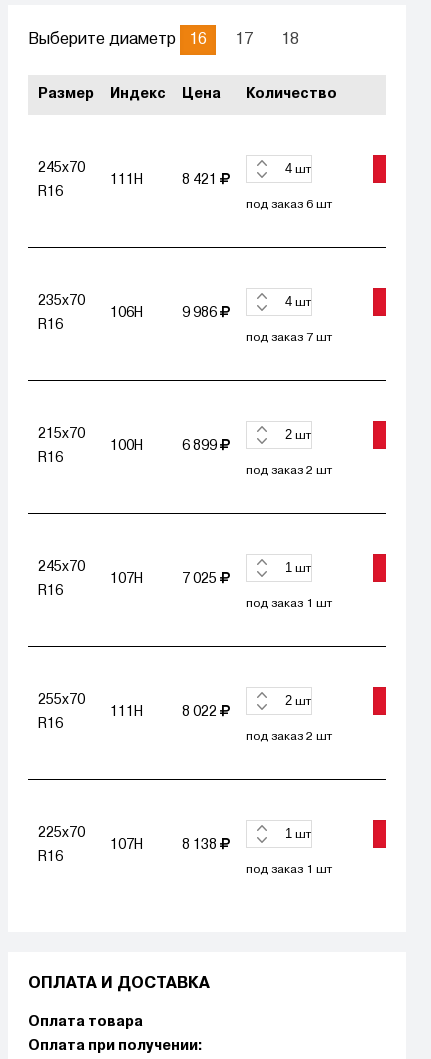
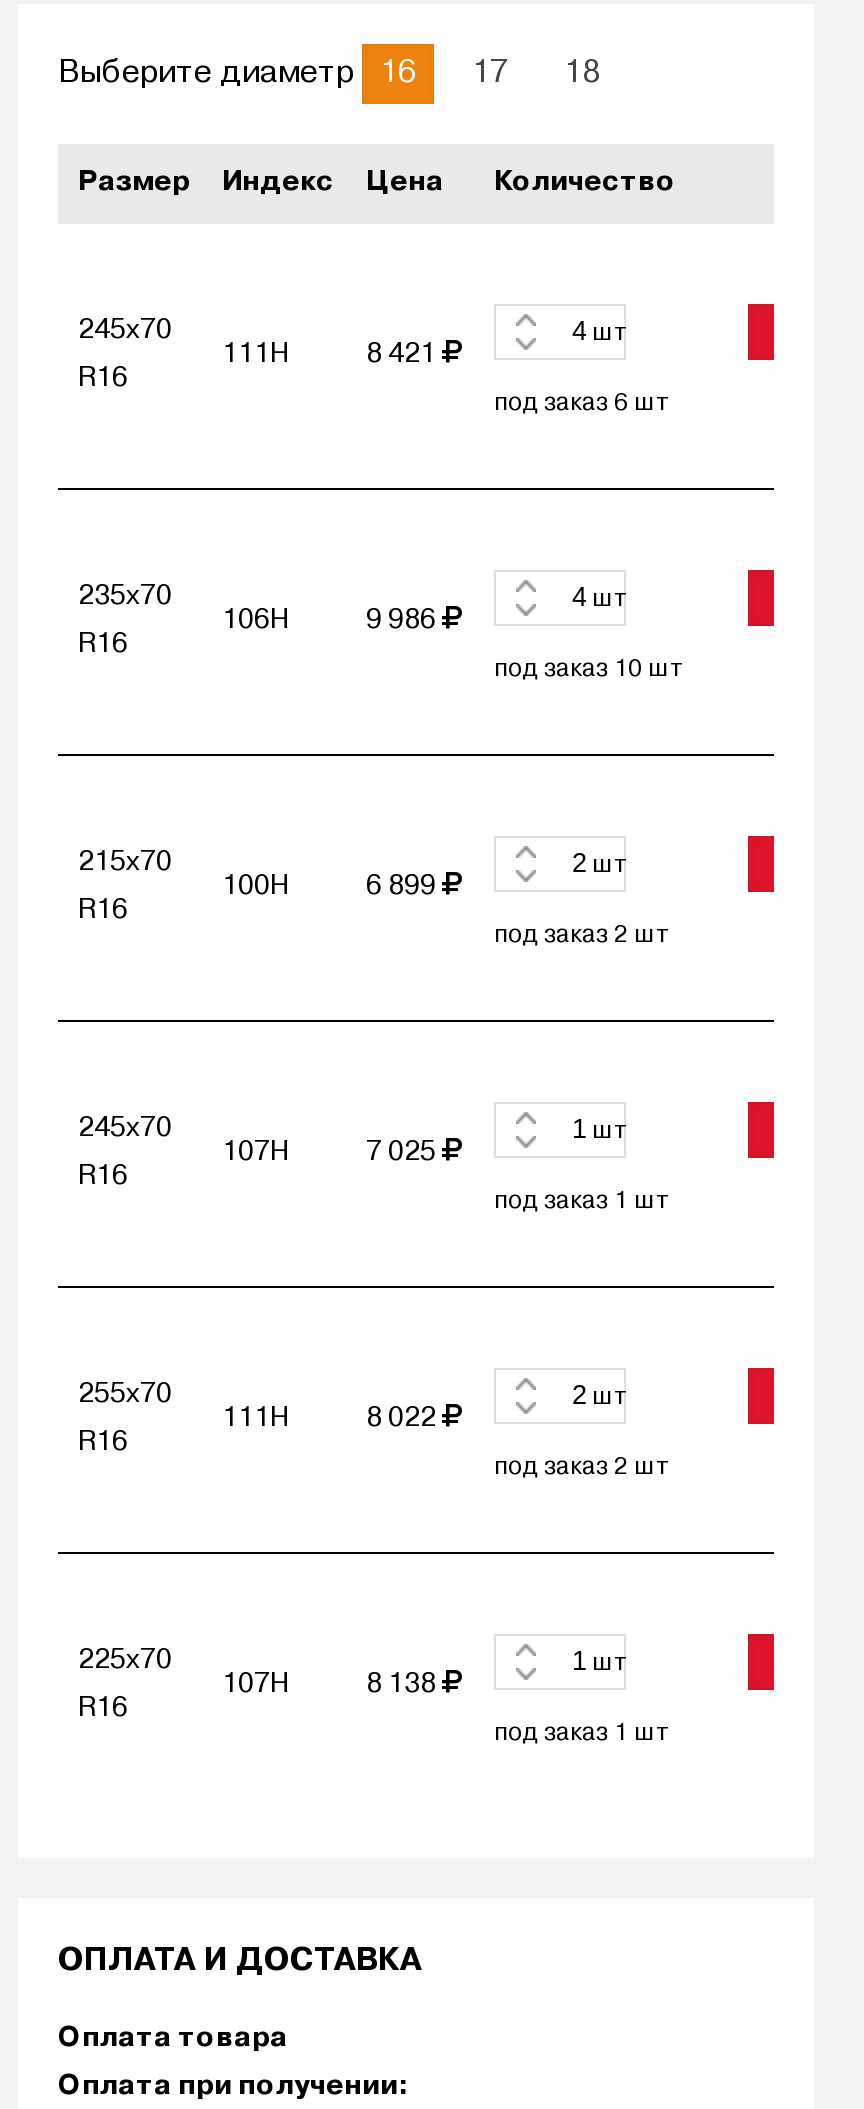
- под заказ 7 шт
+ под заказ 10 шт
